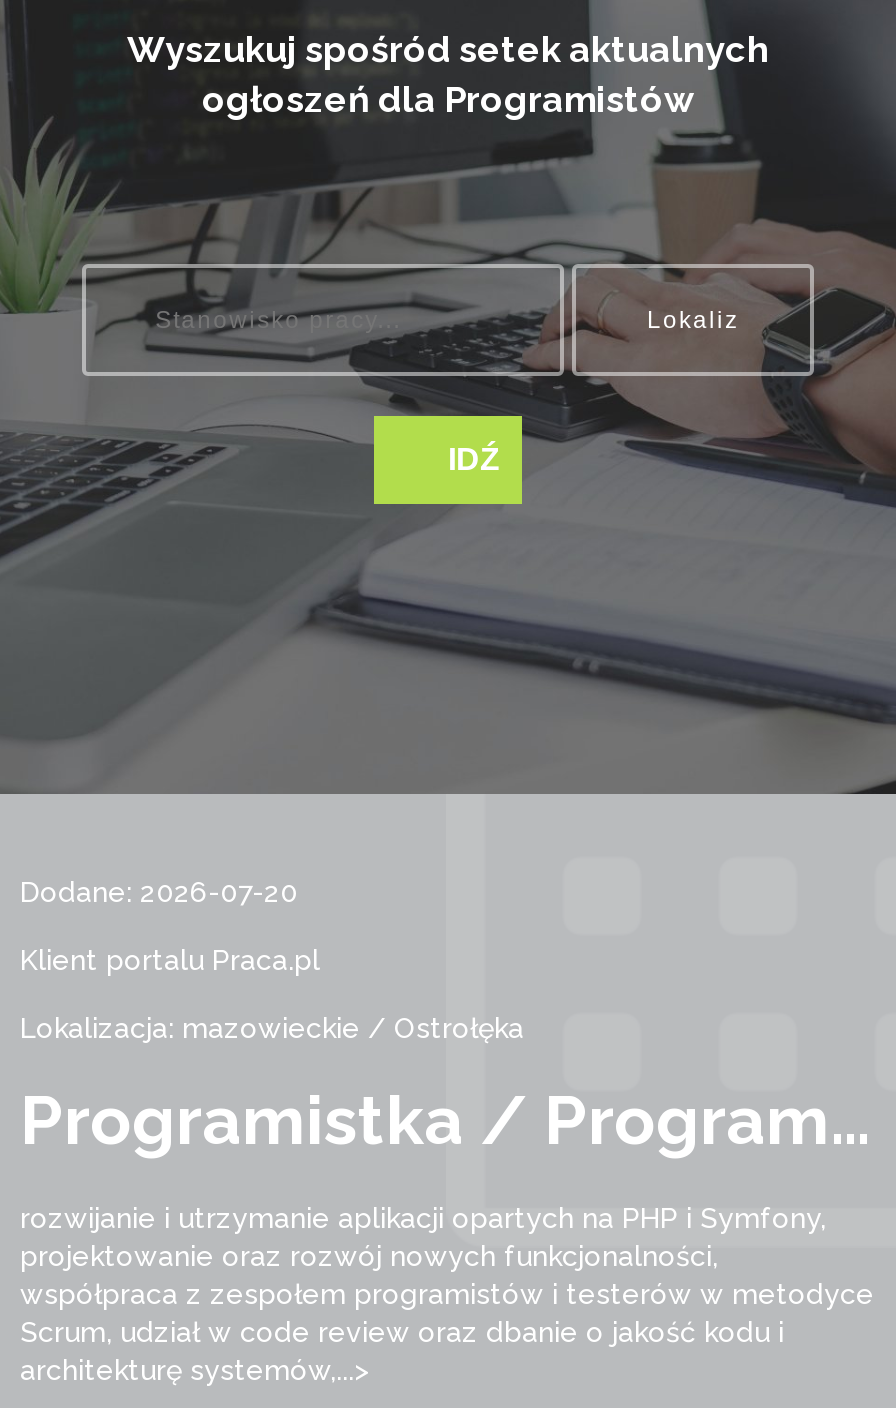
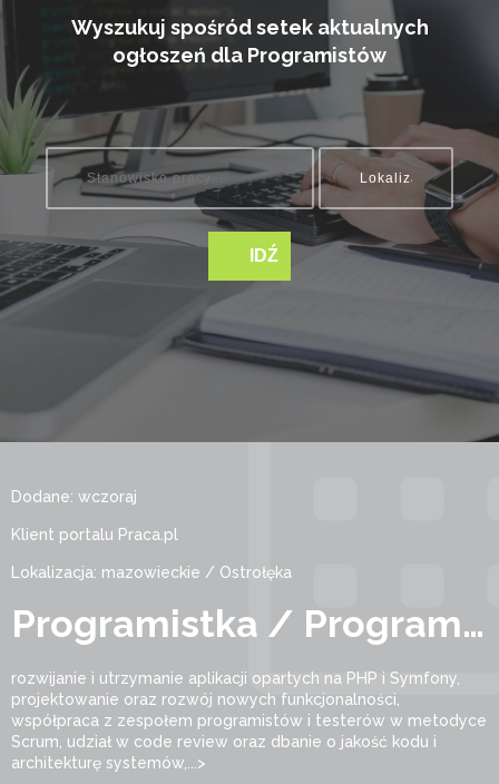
- Dodane: 2026-07-20
+ Dodane: wczoraj
